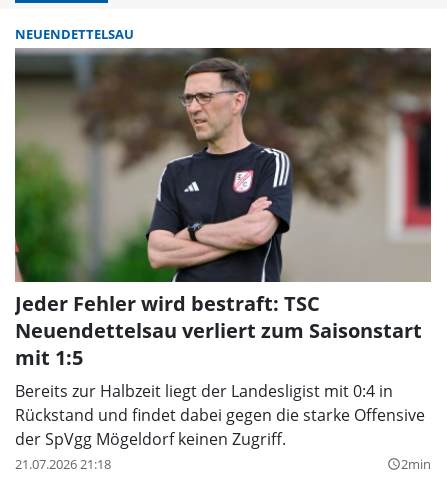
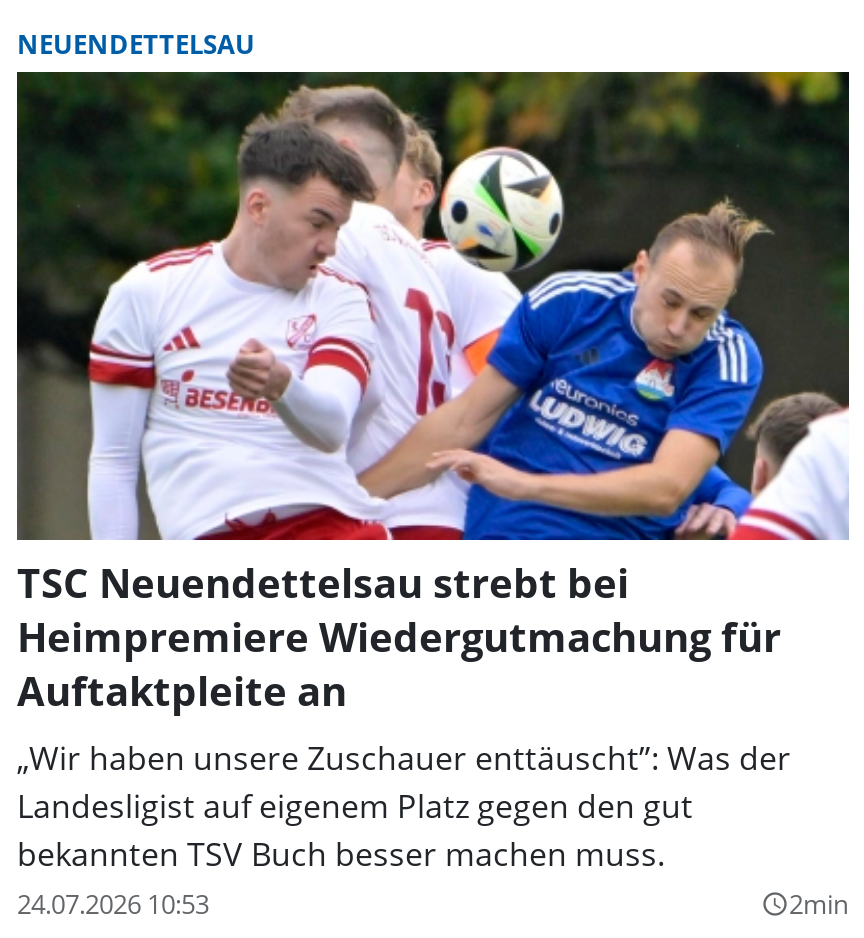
- [image]
- Jeder Fehler wird bestraft: TSC
- Neuendettelsau verliert zum Saisonstart
- mit 1:5
- Bereits zur Halbzeit liegt der Landesligist mit 0:4 in
- Rückstand und findet dabei gegen die starke Offensive
- der SpVgg Mögeldorf keinen Zugriff.
- 21.07.2026 21:18
+ [image]
+ TSC Neuendettelsau strebt bei
+ Heimpremiere Wiedergutmachung für
+ Auftaktpleite an
+ „Wir haben unsere Zuschauer enttäuscht”: Was der
+ Landesligist auf eigenem Platz gegen den gut
+ bekannten TSV Buch besser machen muss.
+ 24.07.2026 10:53
